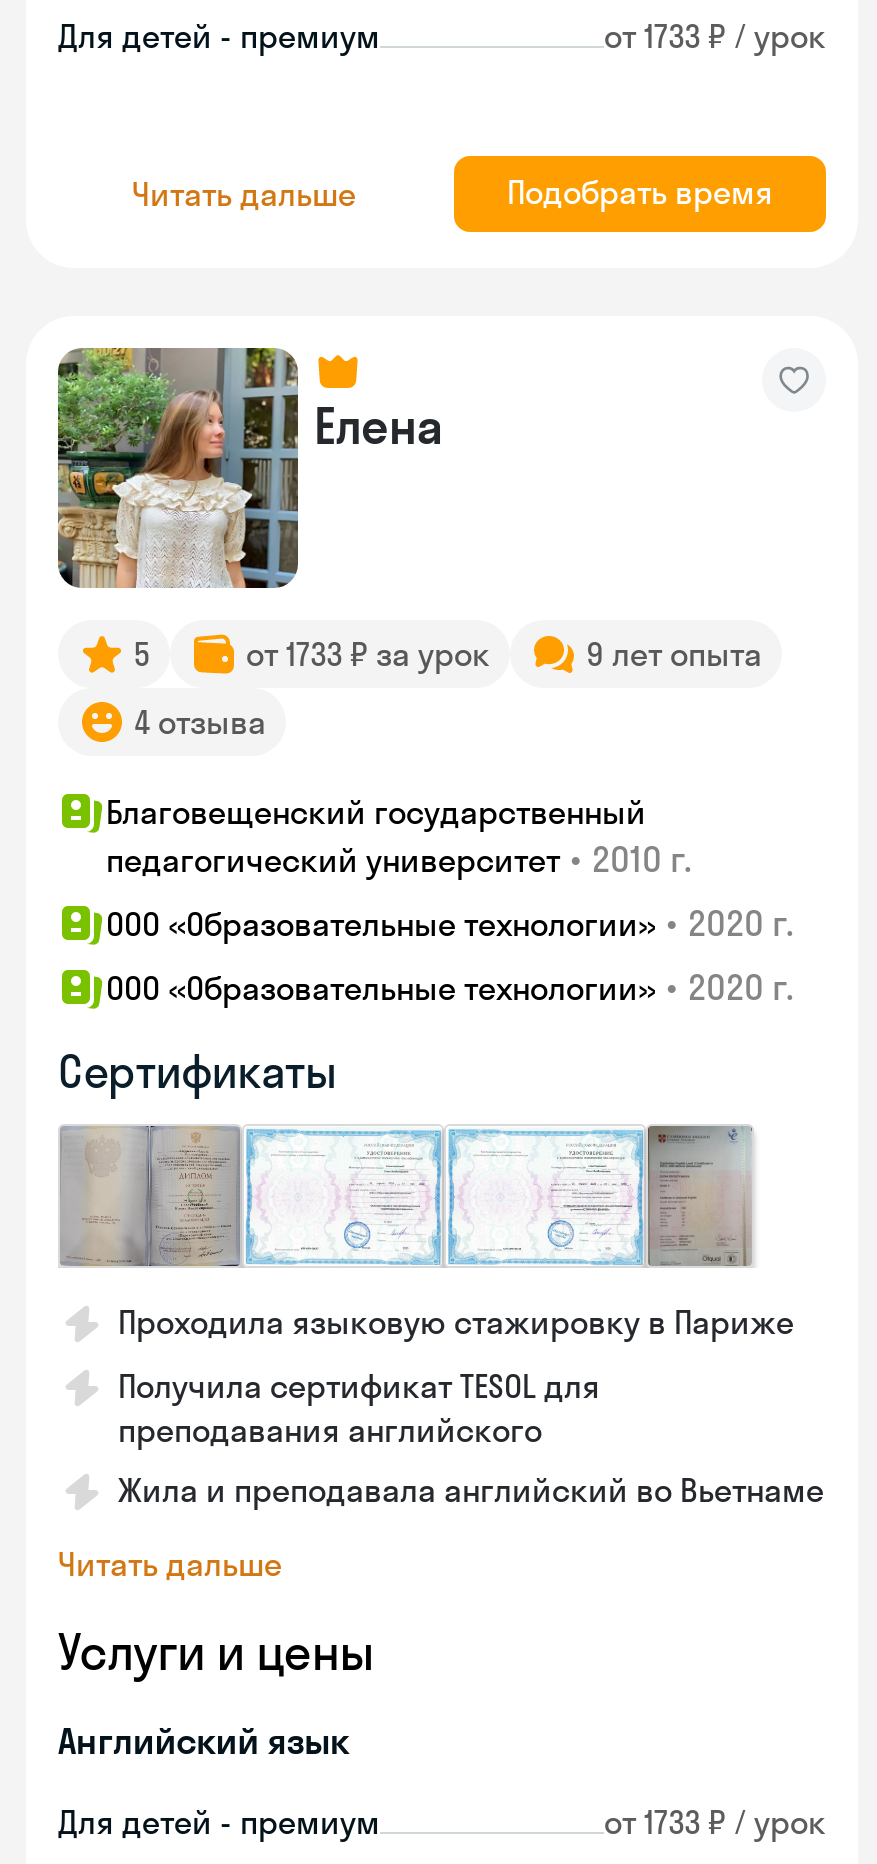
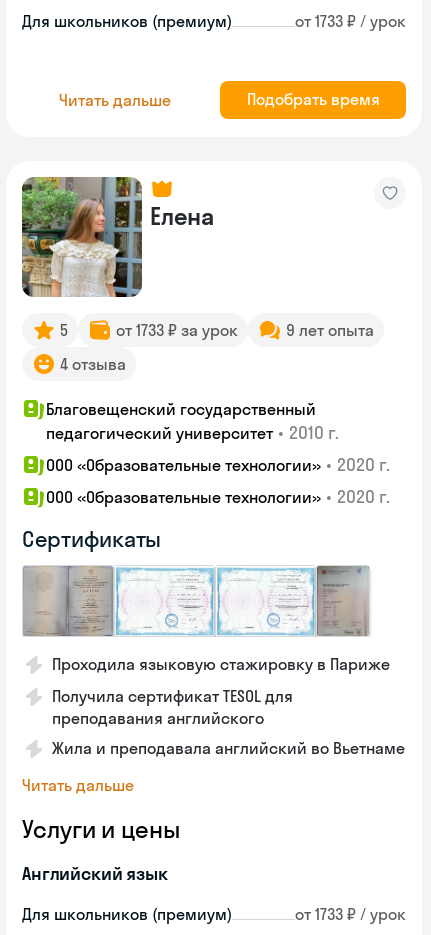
- Для детей - премиум
+ Для школьников (премиум)

- Для детей - премиум
+ Для школьников (премиум)
